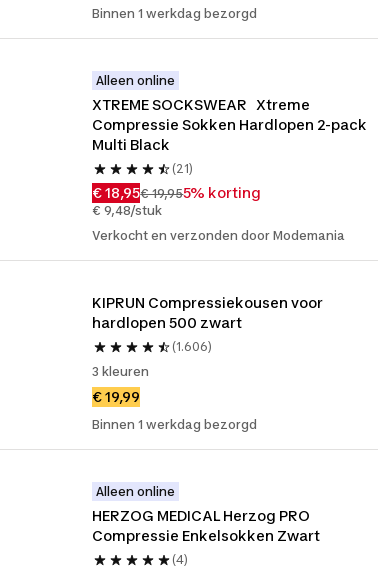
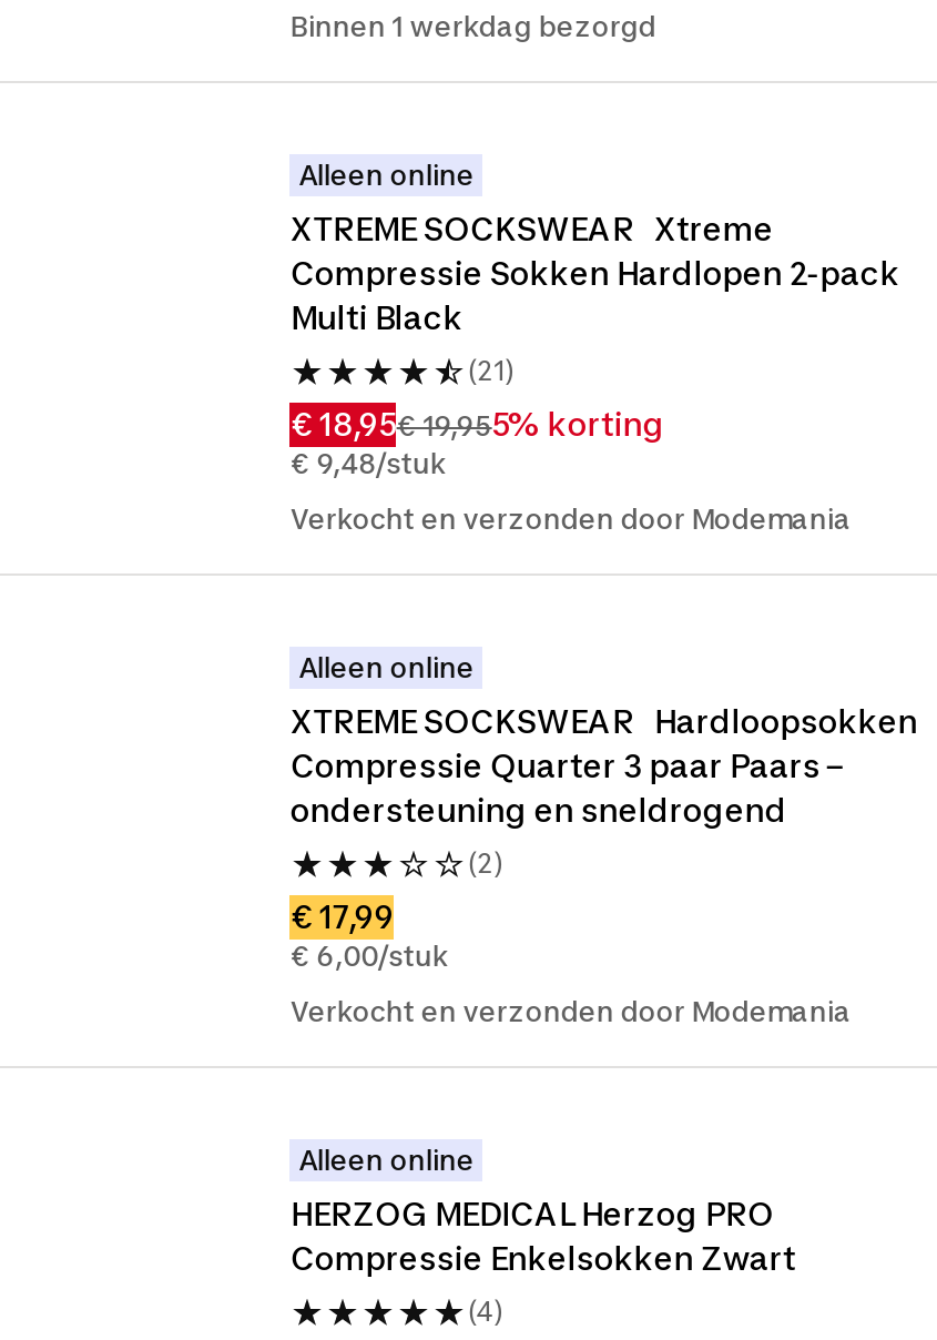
- KIPRUN Compressiekousen voor
- hardlopen 500 zwart
+ Alleen online

- (1.606)
+ XTREME SOCKSWEAR Hardloopsokken
+ Compressie Quarter 3 paar Paars –
+ ondersteuning en sneldrogend

- 3 kleuren
+ (2)

- € 19,99
+ € 17,99
+ € 6,00/stuk

- Binnen 1 werkdag bezorgd
+ Verkocht en verzonden door Modemania
